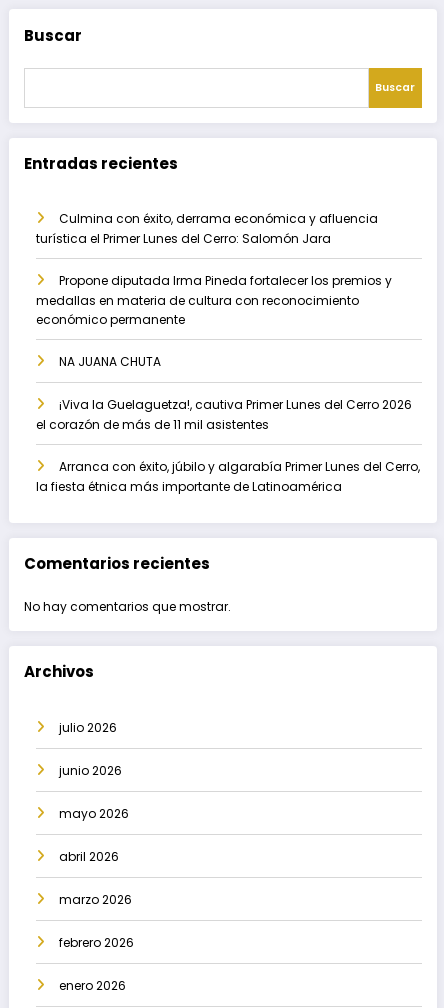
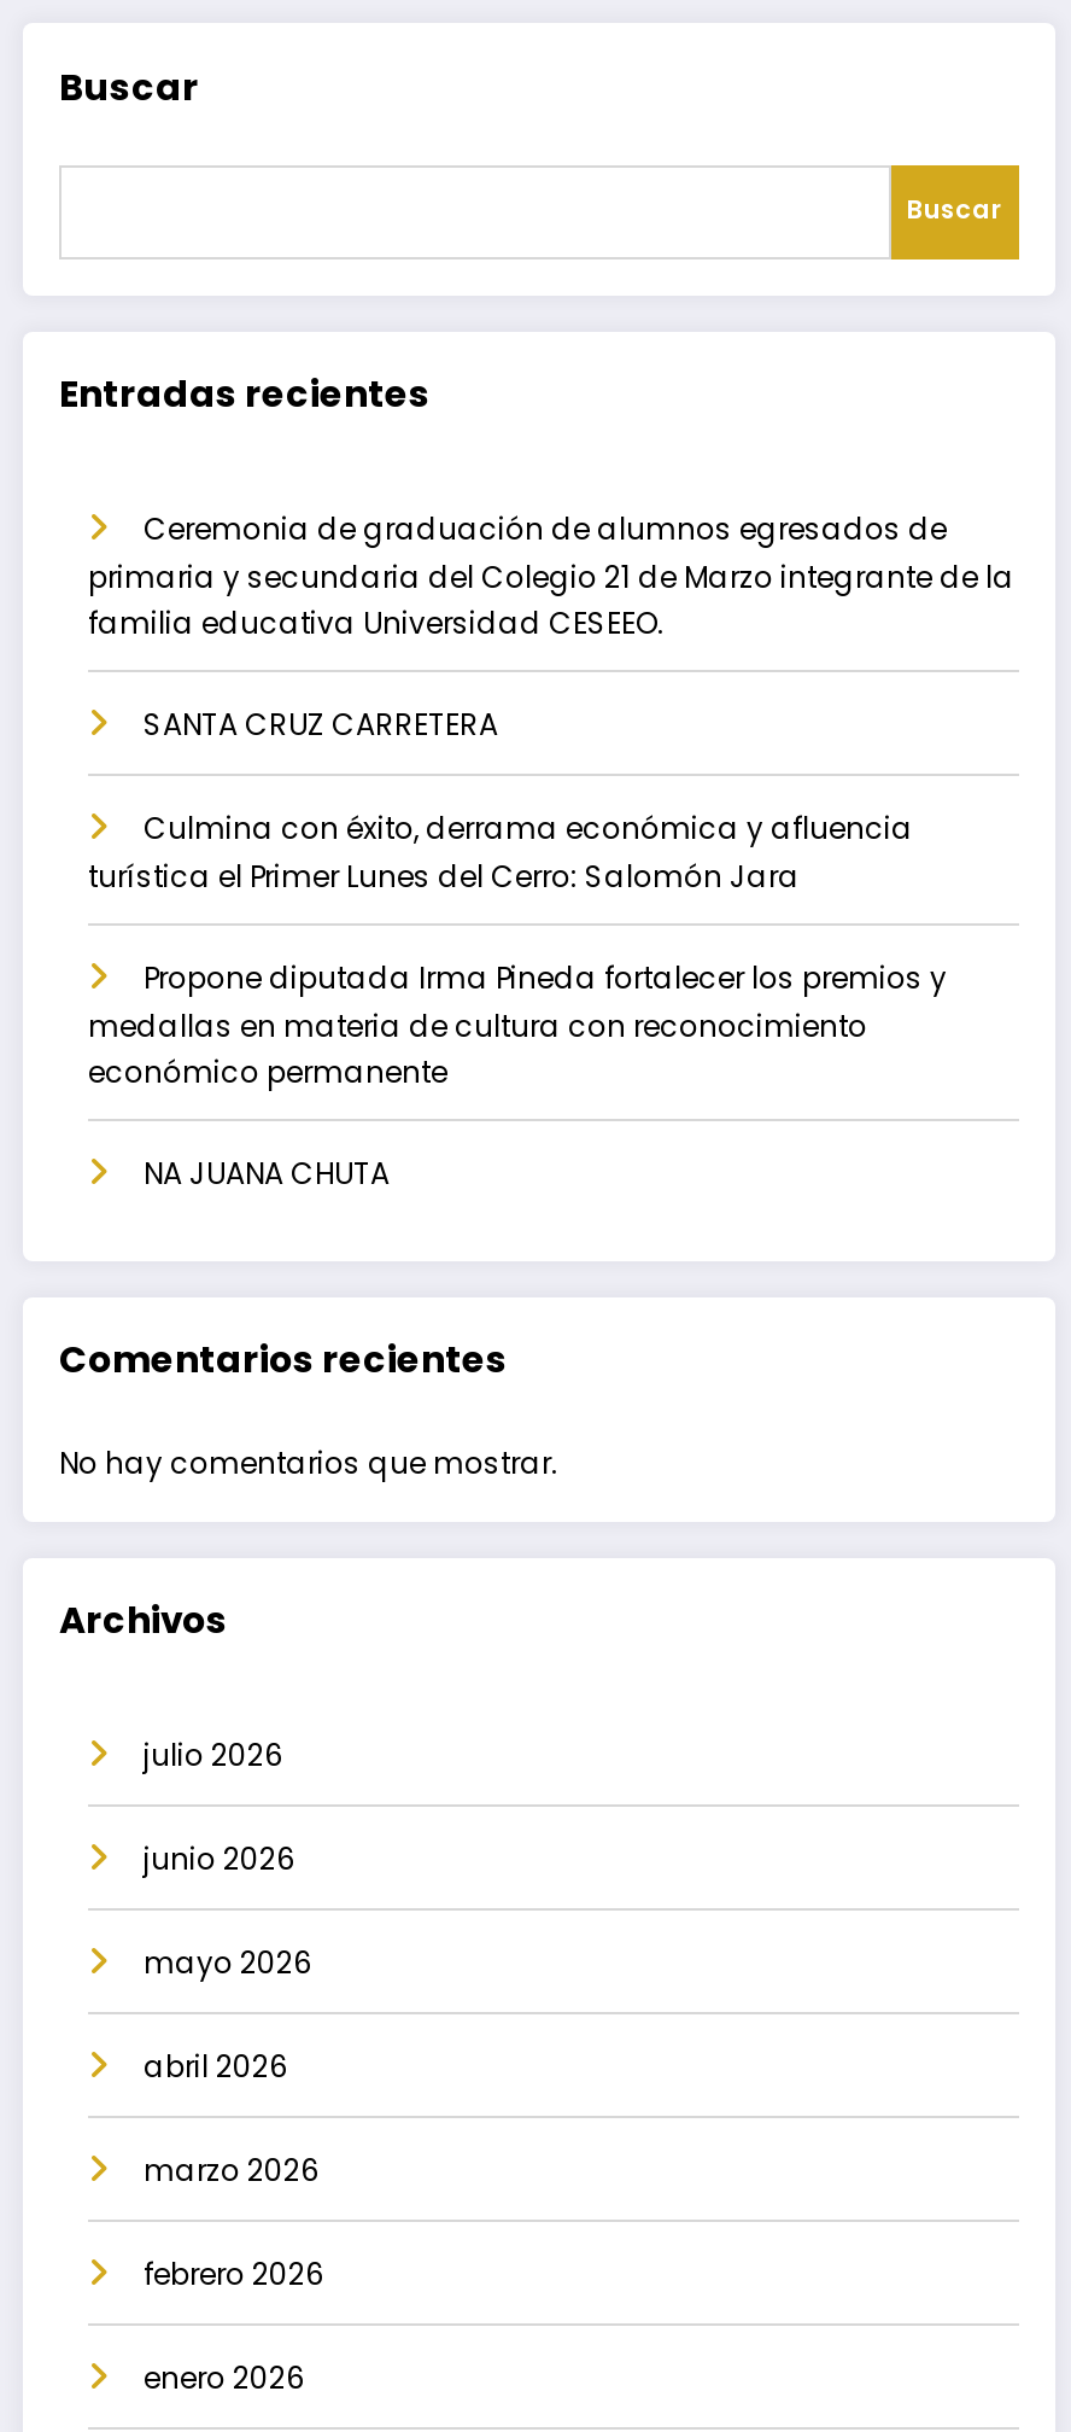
+ Ceremonia de graduación de alumnos egresados de
+ primaria y secundaria del Colegio 21 de Marzo integrante de la
+ familia educativa Universidad CESEEO.
+ SANTA CRUZ CARRETERA

moved down: Culmina con éxito, derrama económica y afluencia | turística el Primer Lunes del Cerro: Salomón Jara | Propone diputada Irma Pineda fortalecer los premios y | medallas en materia de cultura con reconocimiento | económico permanente | NA JUANA CHUTA

- ¡Viva la Guelaguetza!, cautiva Primer Lunes del Cerro 2026
- el corazón de más de 11 mil asistentes
- Arranca con éxito, júbilo y algarabía Primer Lunes del Cerro,
- la fiesta étnica más importante de Latinoamérica
